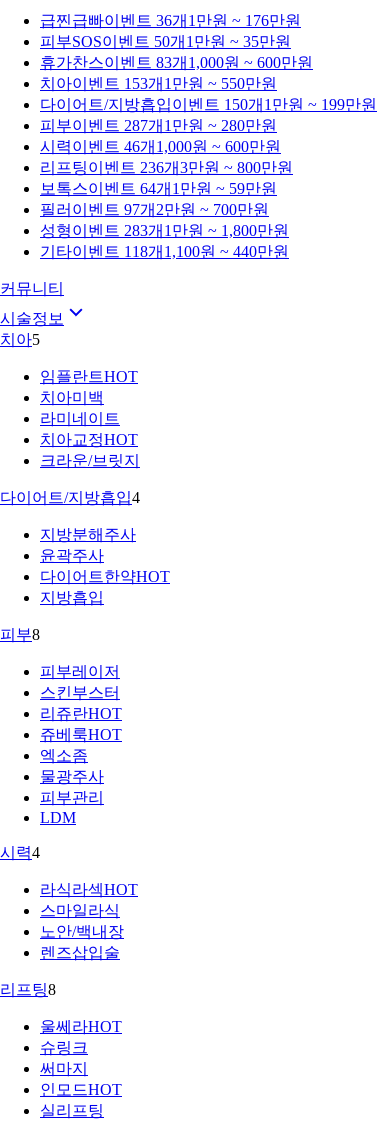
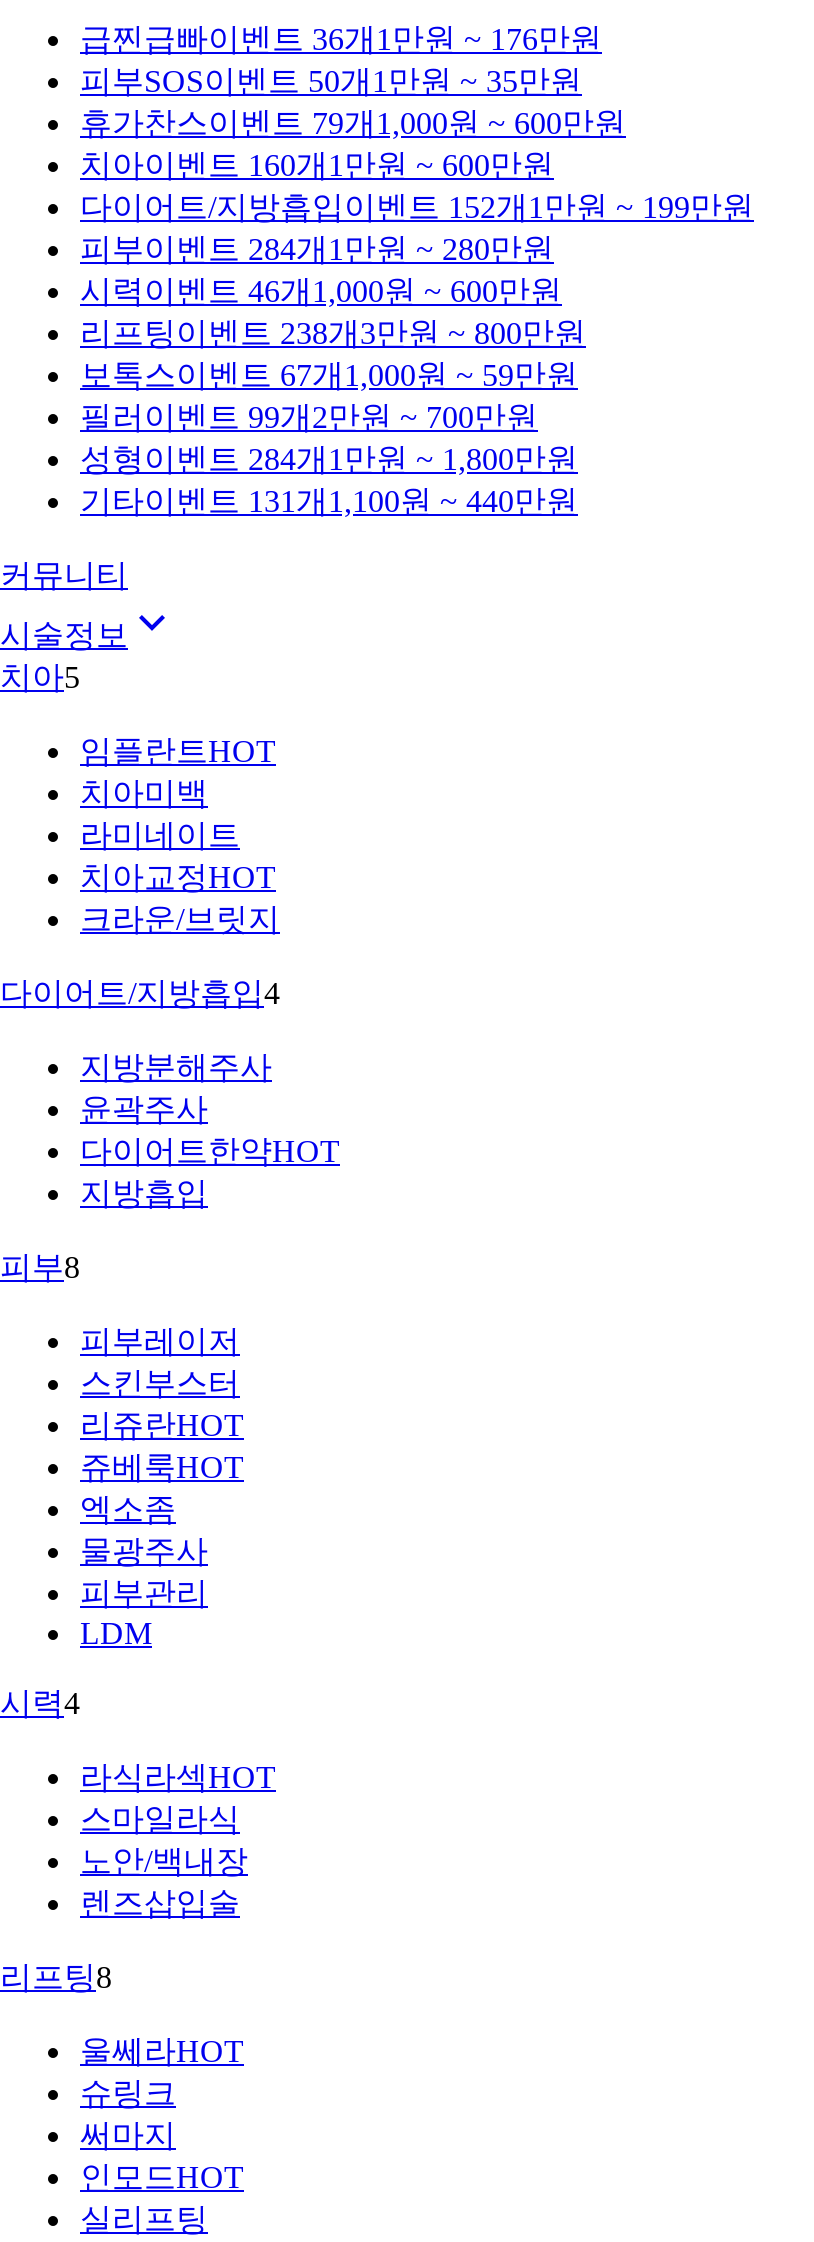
- 휴가찬스 이벤트 83개 1,000원 ~ 600만원
+ 휴가찬스 이벤트 79개 1,000원 ~ 600만원

- 치아이벤트 153개 1만원 ~ 550만원
+ 치아이벤트 160개 1만원 ~ 600만원

- 다이어트/지방흡입 이벤트 150개 1만원 ~ 199만원
+ 다이어트/지방흡입 이벤트 152개 1만원 ~ 199만원

- 피부이벤트 287개 1만원 ~ 280만원
+ 피부이벤트 284개 1만원 ~ 280만원

- 리프팅 이벤트 236개3만원 ~ 800만원
+ 리프팅 이벤트 238개3만원 ~ 800만원

- 보톡스 이벤트 64개 1만원 ~ 59만원
+ 보톡스 이벤트 67개 1,000원 ~ 59만원

- 필러 이벤트 97개2만원 ~ 700만원
+ 필러 이벤트 99개2만원 ~ 700만원

- 성형 이벤트 283개 1만원 ~ 1,800만원
+ 성형 이벤트 284개 1만원 ~ 1,800만원

- 기타이벤트 118개 1,100원 ~ 440만원
+ 기타이벤트 131개 1,100원 ~ 440만원
